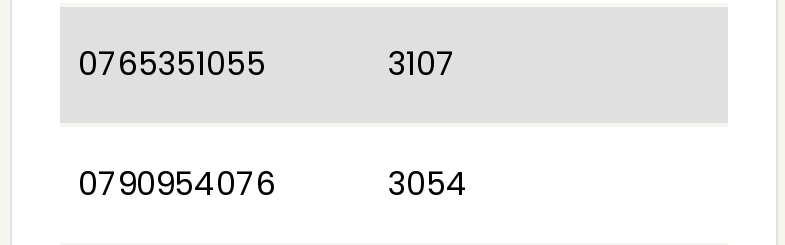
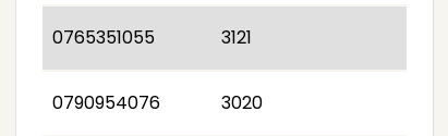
- 3107
+ 3121

- 3054
+ 3020
